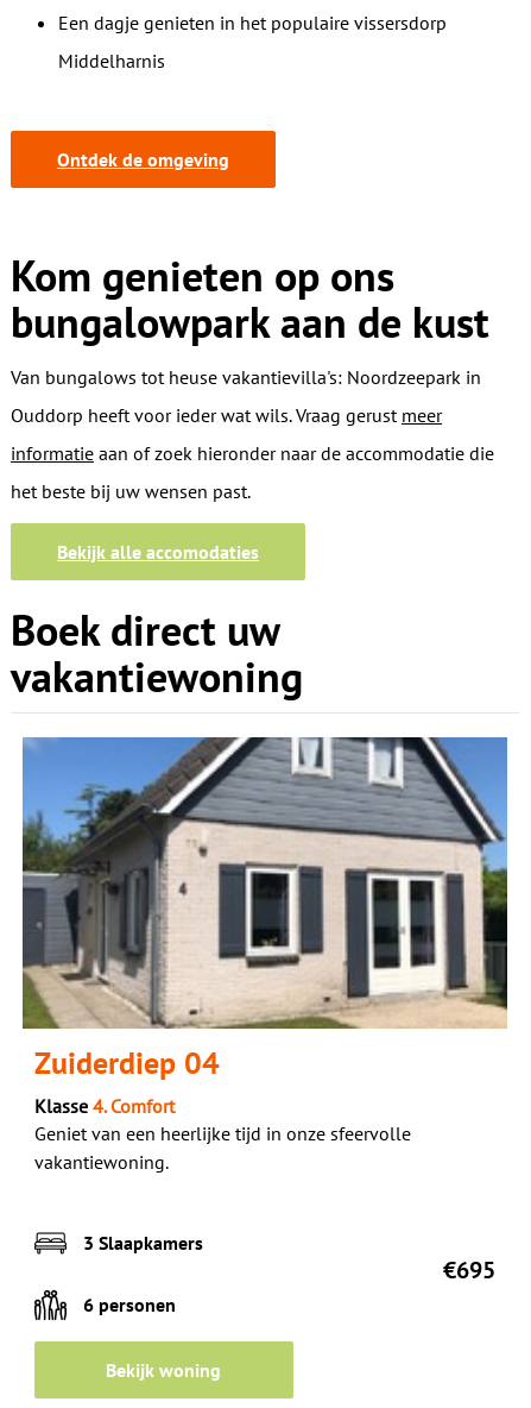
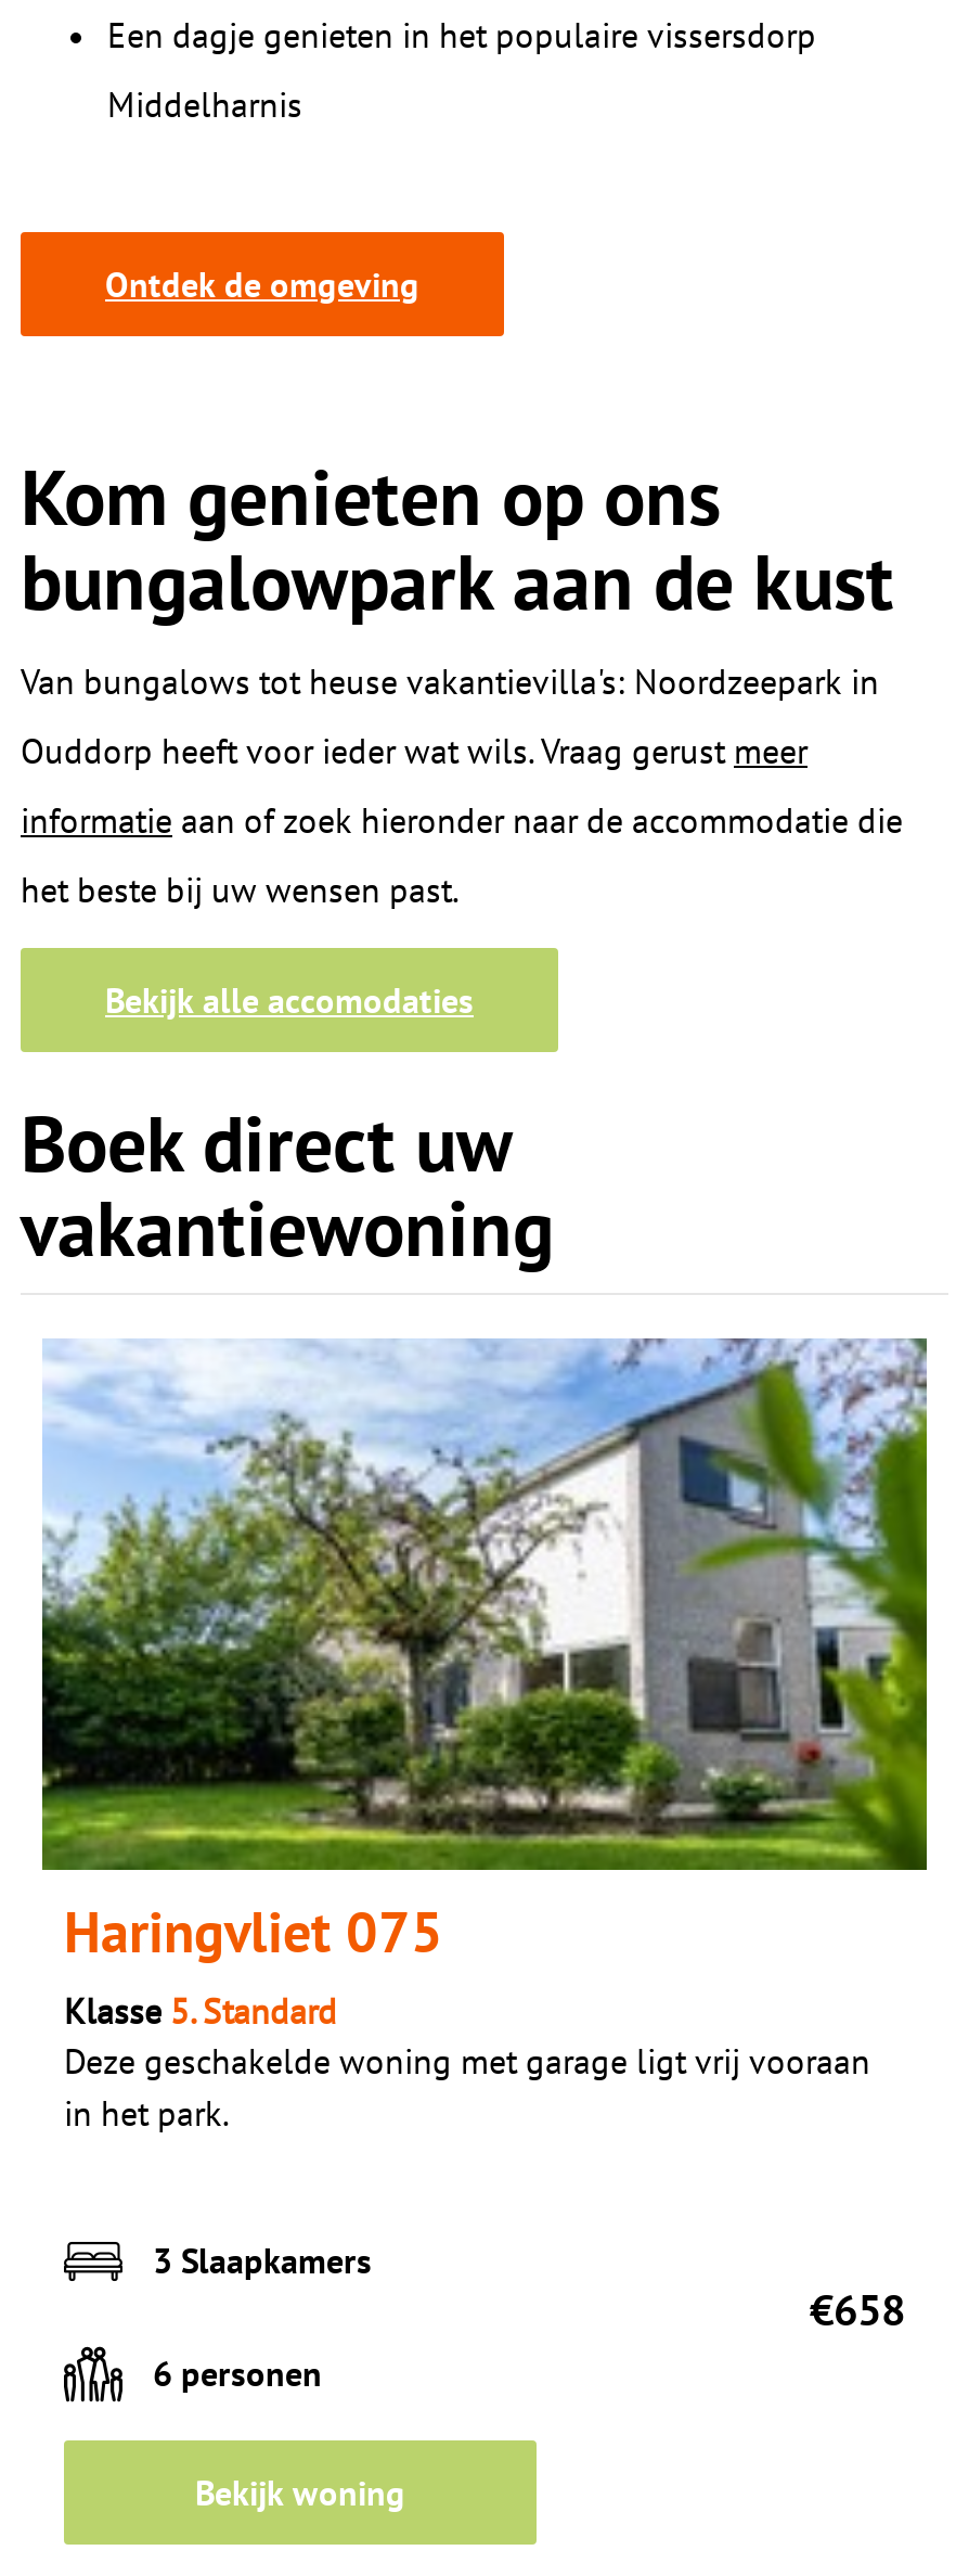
- [image]
- Zuiderdiep 04
- Klasse 4. Comfort
- Geniet van een heerlijke tijd in onze sfeervolle
- vakantiewoning.
+ [image]
+ Haringvliet 075
+ Klasse 5. Standard
+ Deze geschakelde woning met garage ligt vrij vooraan
+ in het park.

- €695
+ €658
